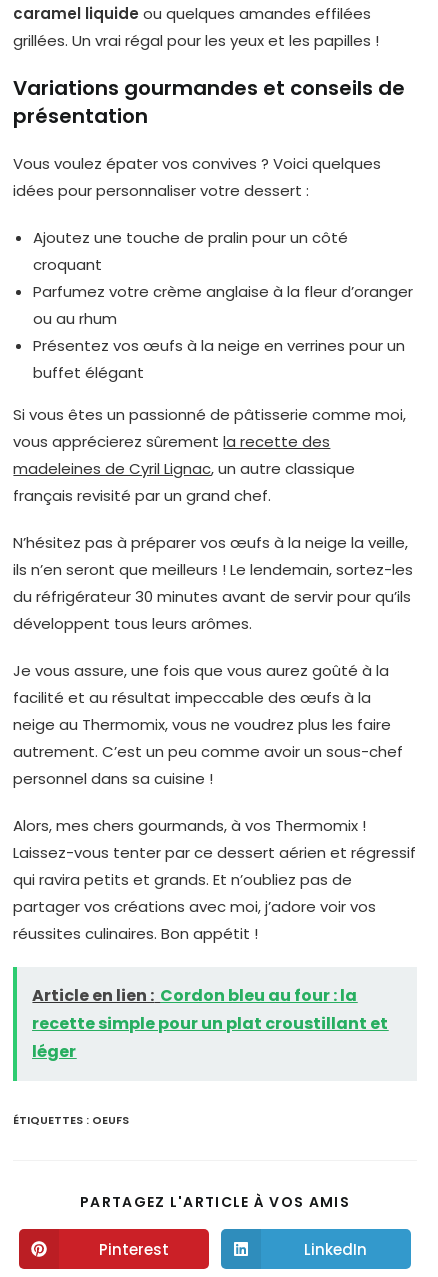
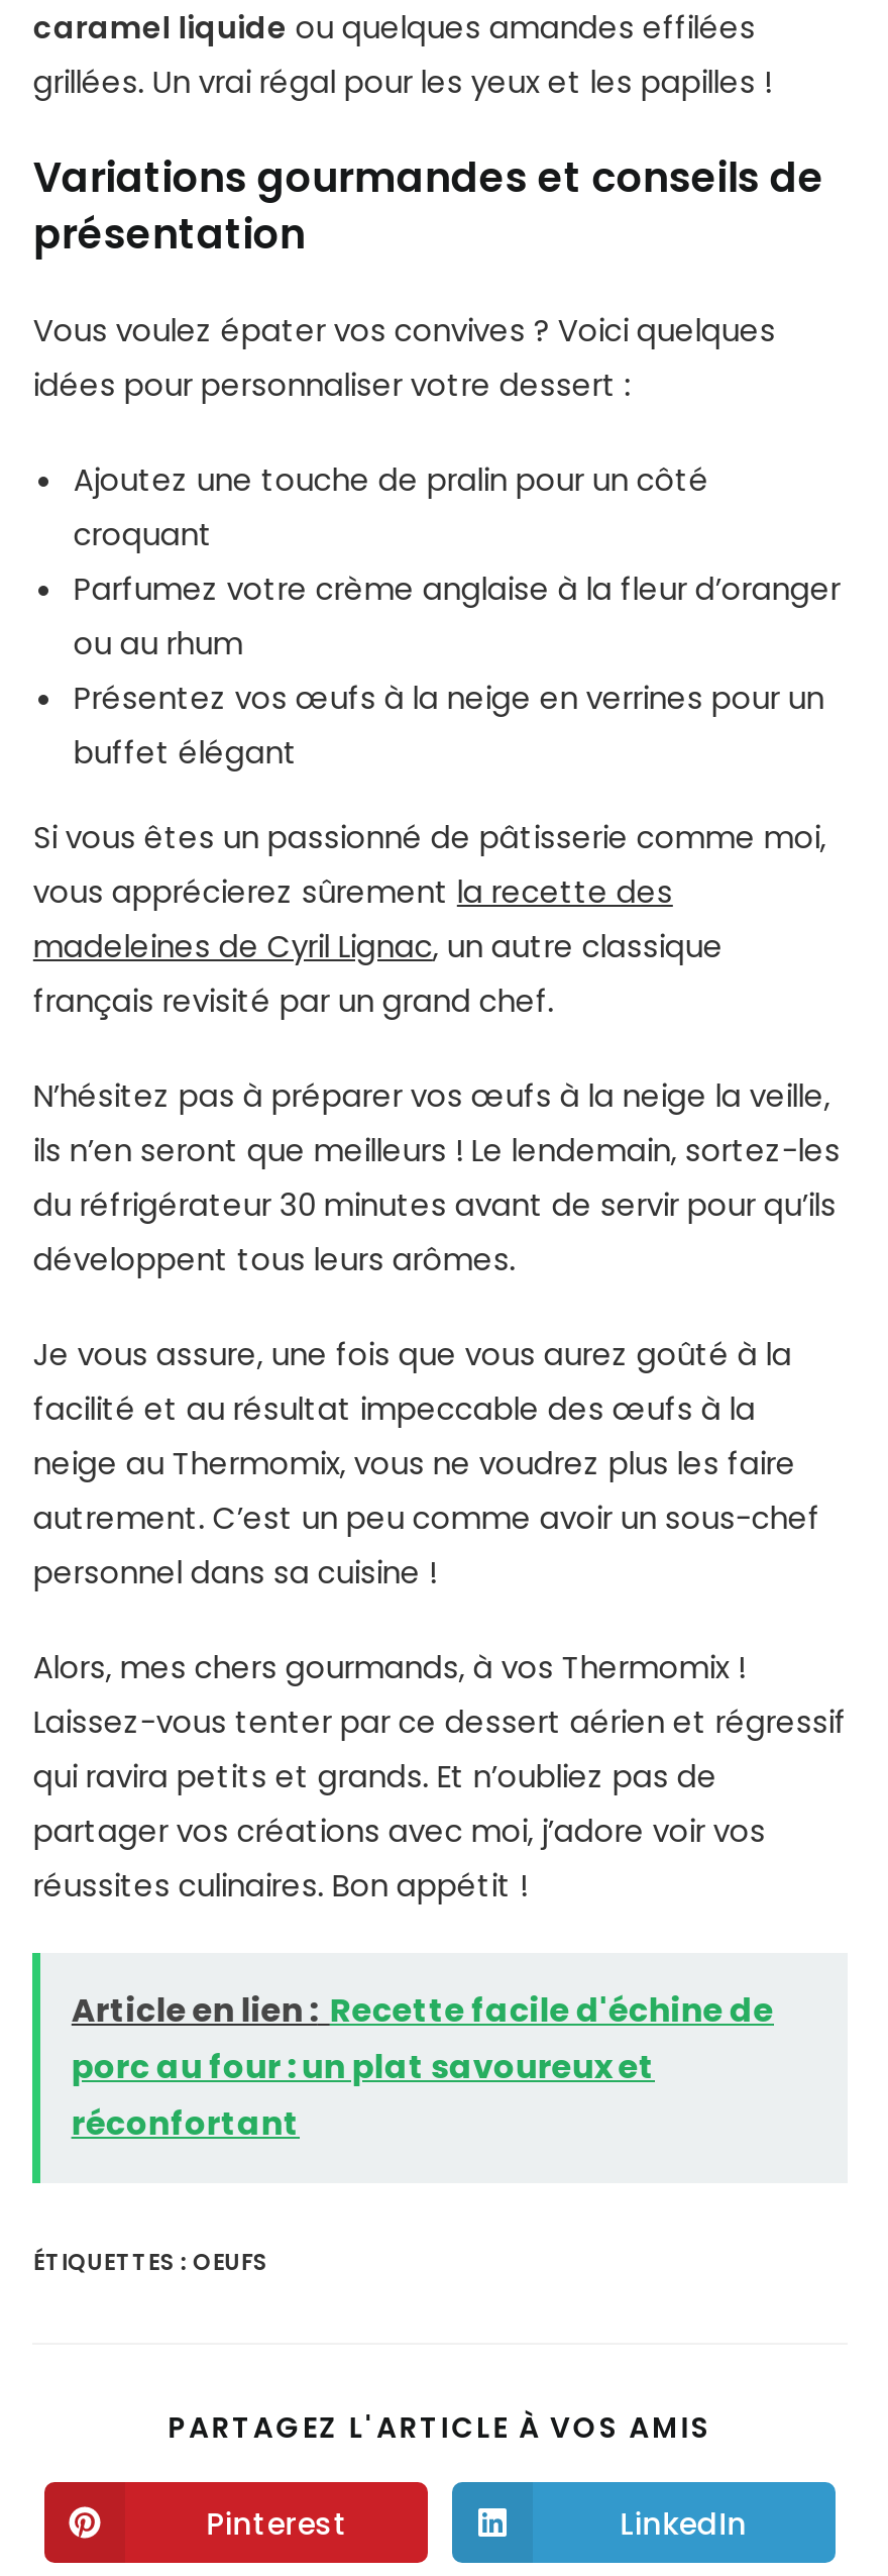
- Article en lien : Cordon bleu au four : la
- recette simple pour un plat croustillant et
- léger
+ Article en lien : Recette facile d'échine de
+ porc au four : un plat savoureux et
+ réconfortant
